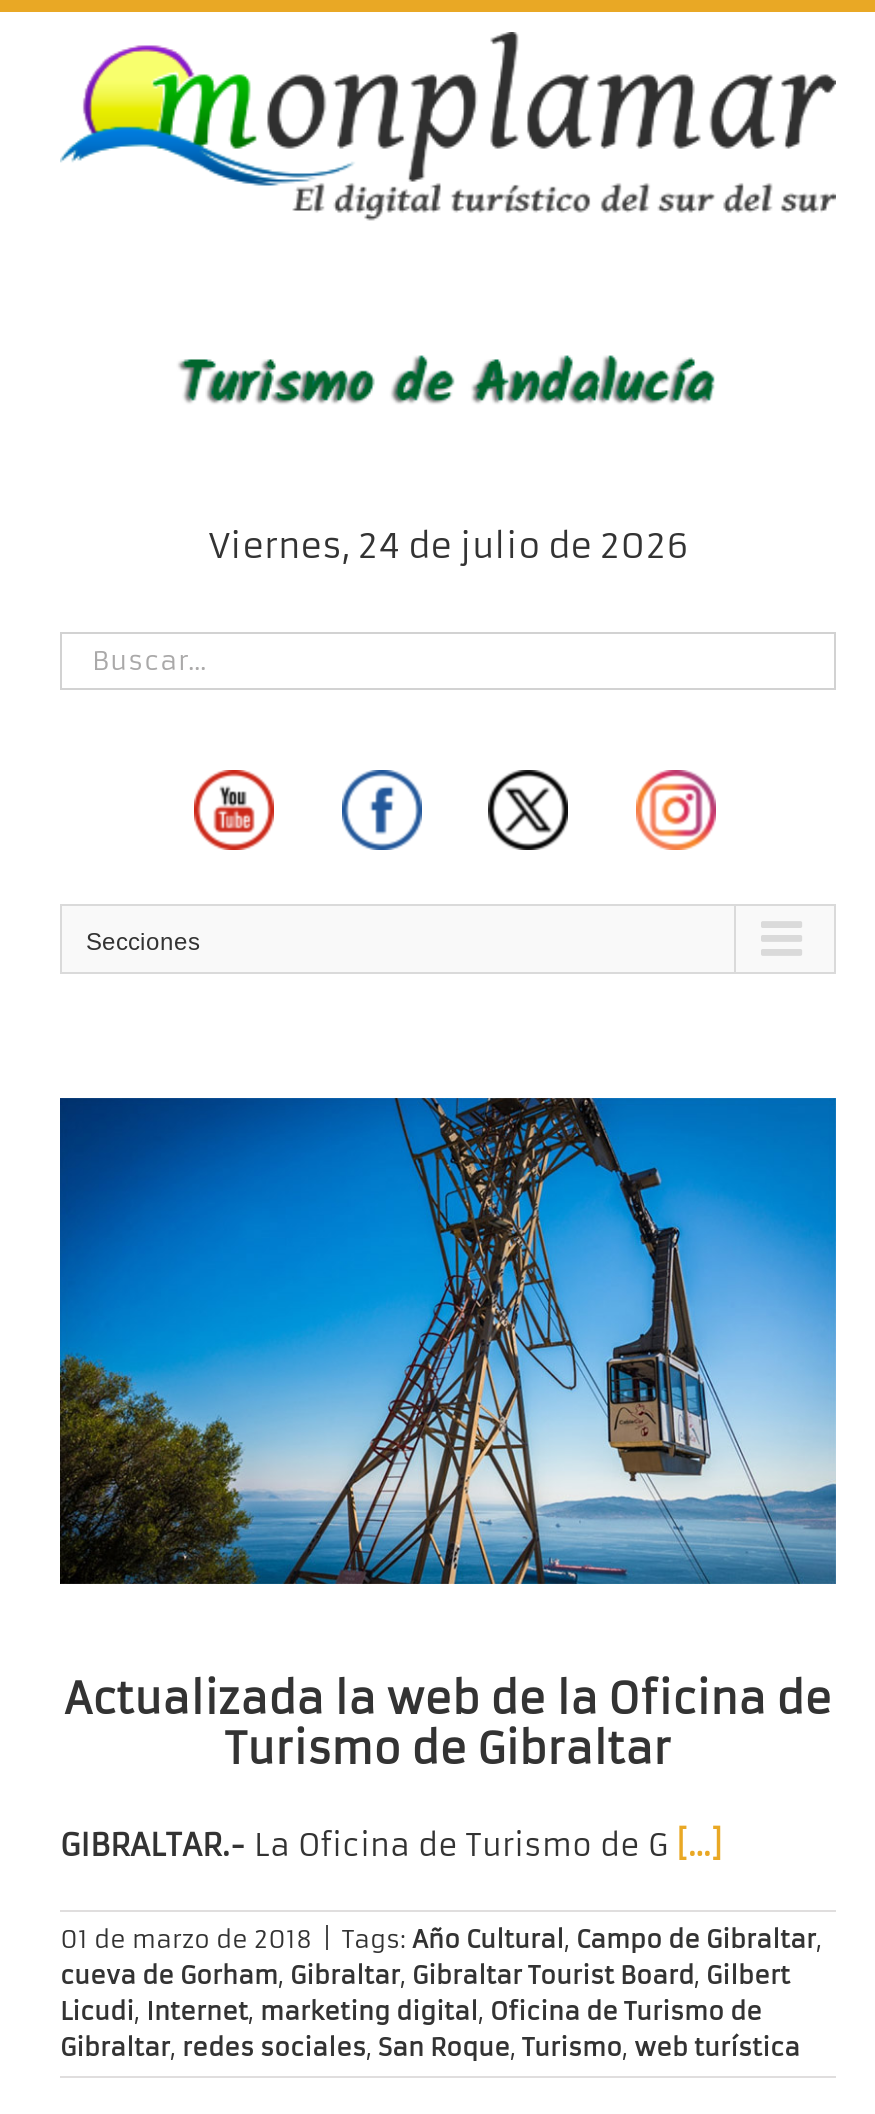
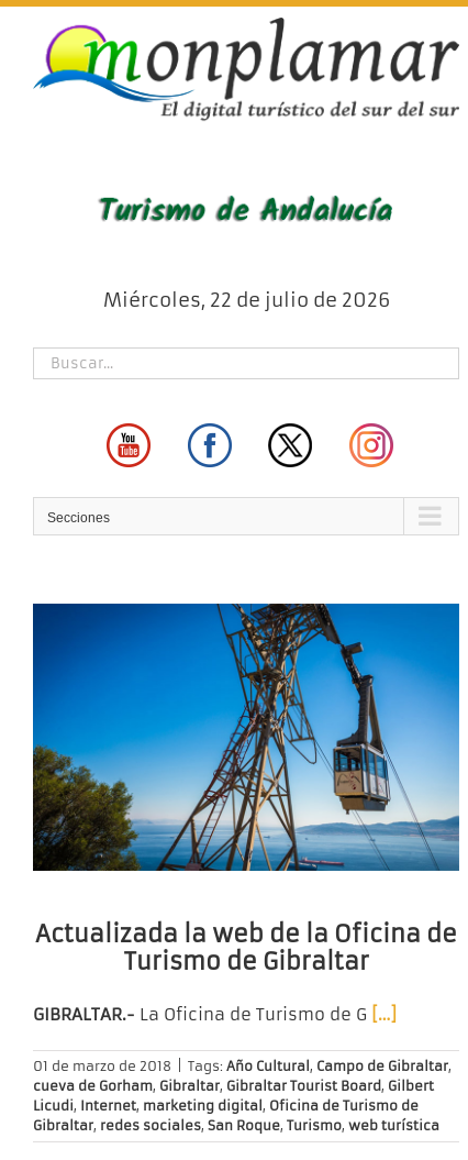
- Viernes, 24 de julio de 2026
+ Miércoles, 22 de julio de 2026
